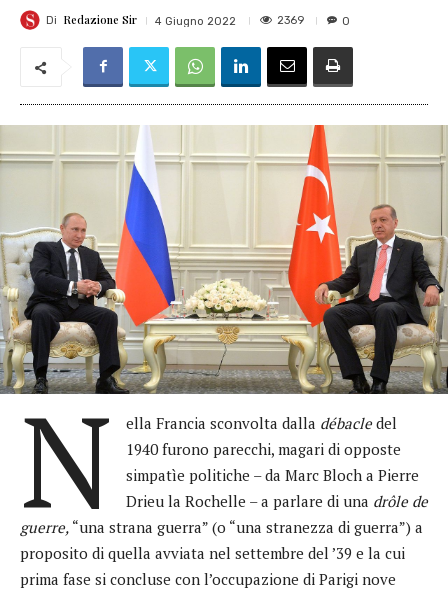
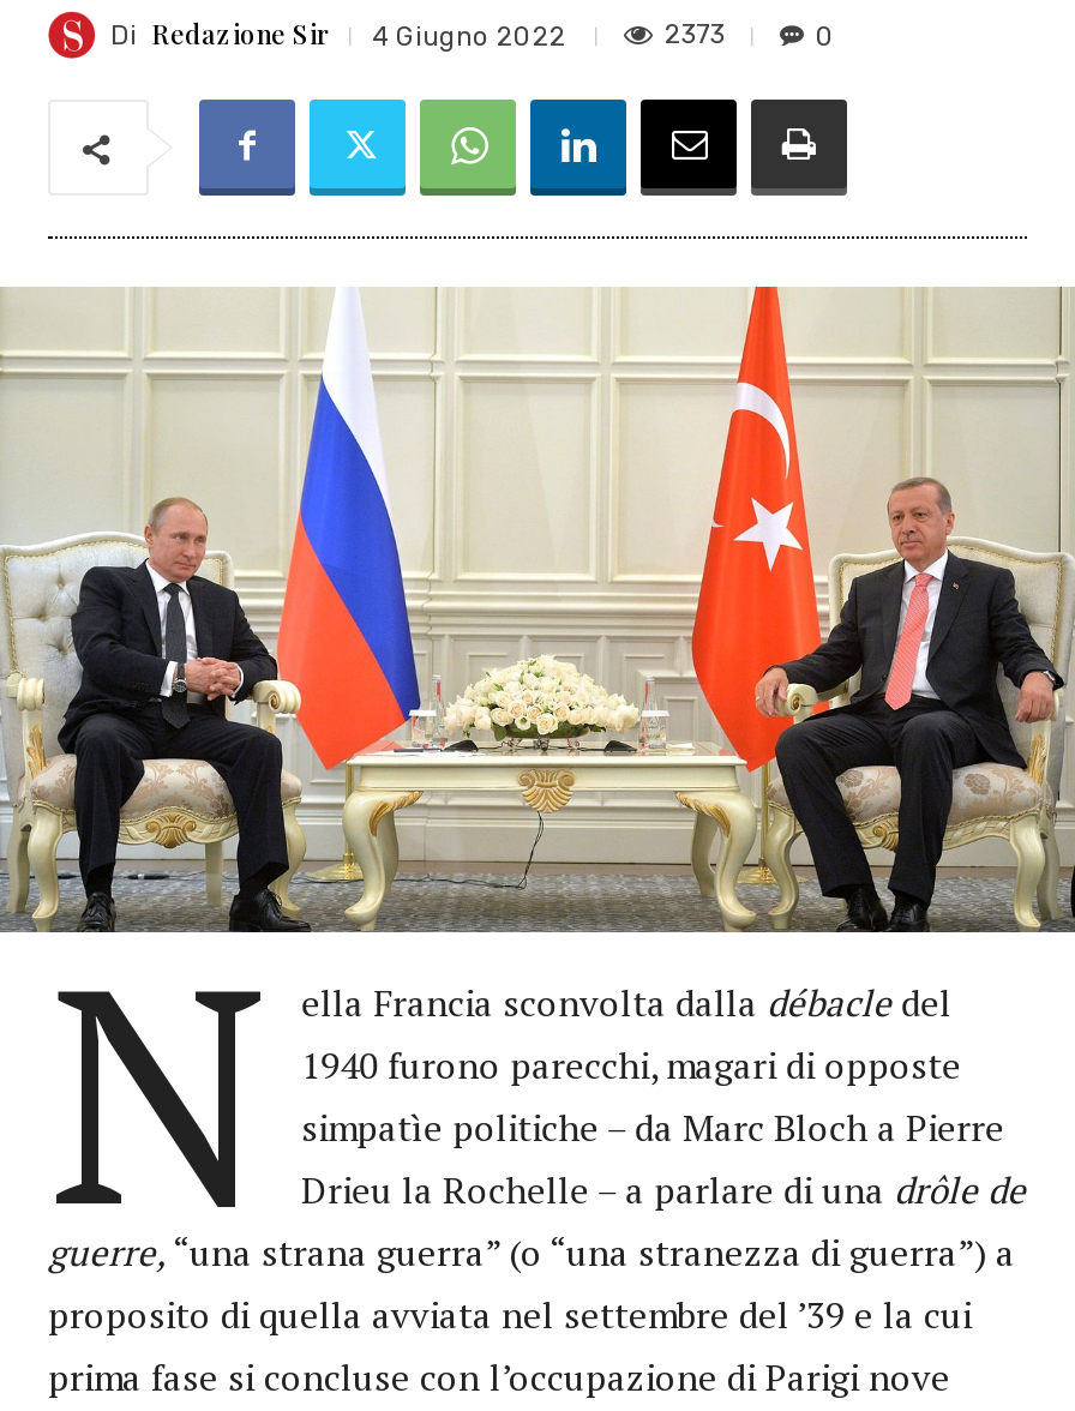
- 2369
+ 2373
